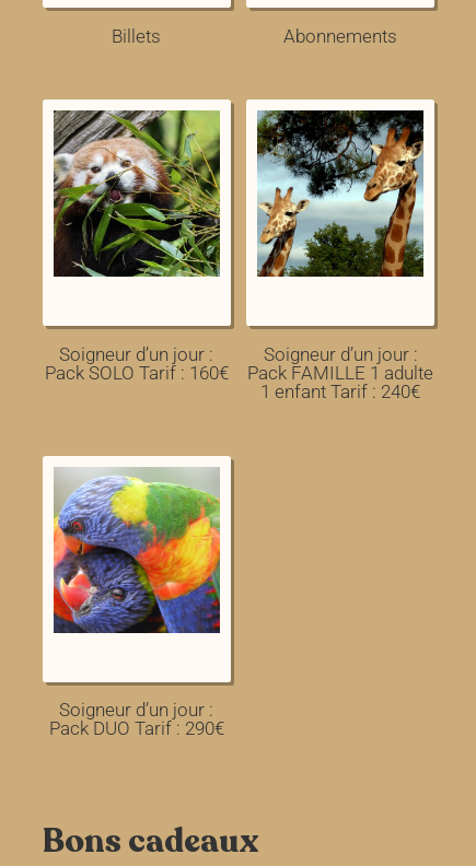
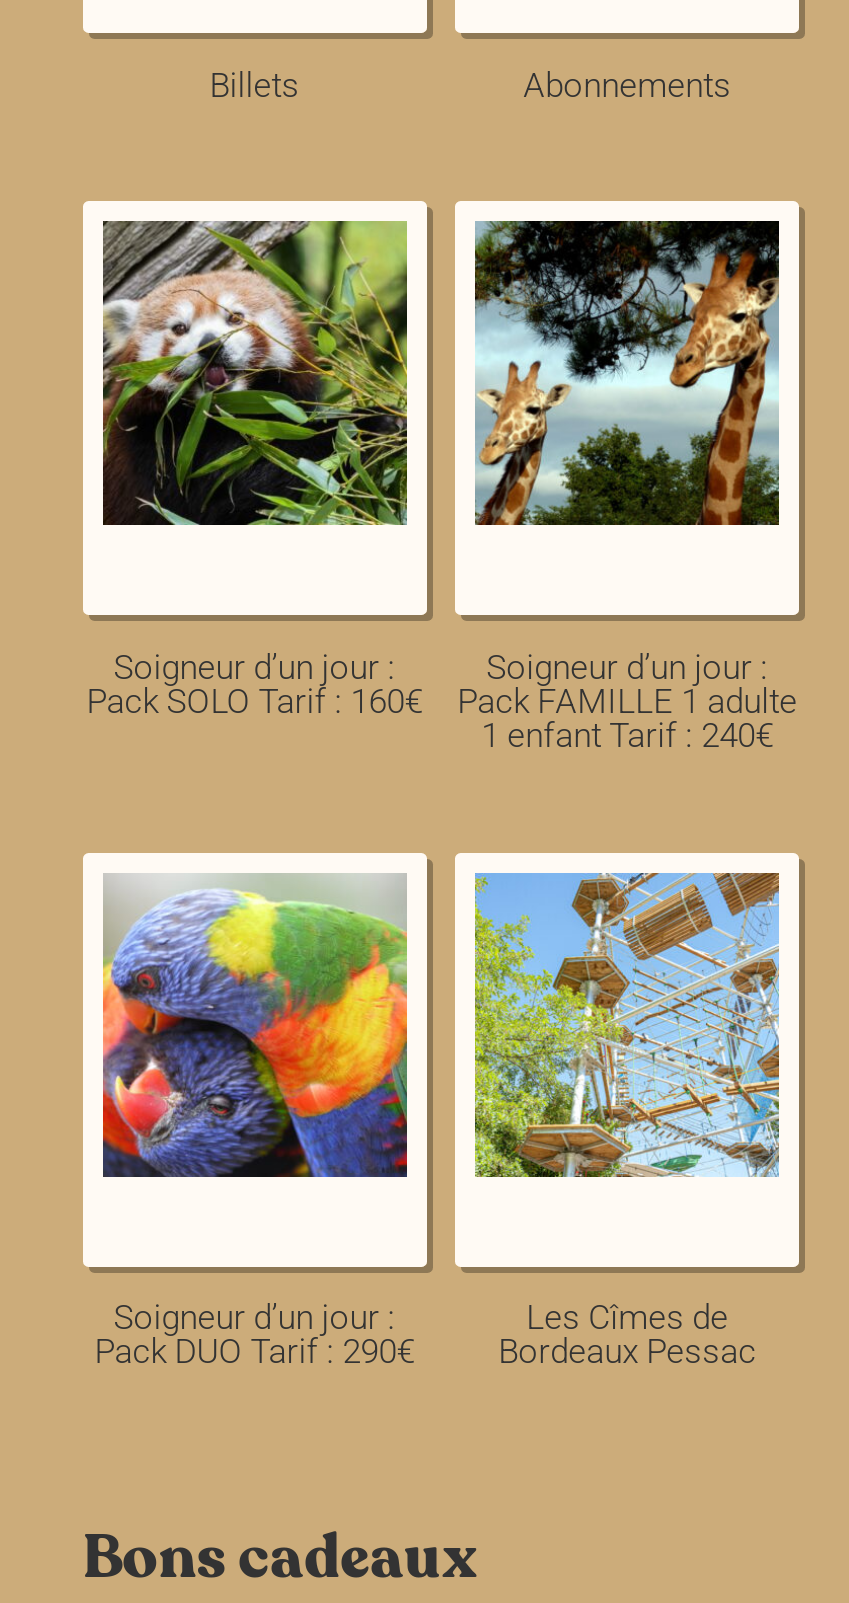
+ [image]
+ Les Cîmes de
+ Bordeaux Pessac
